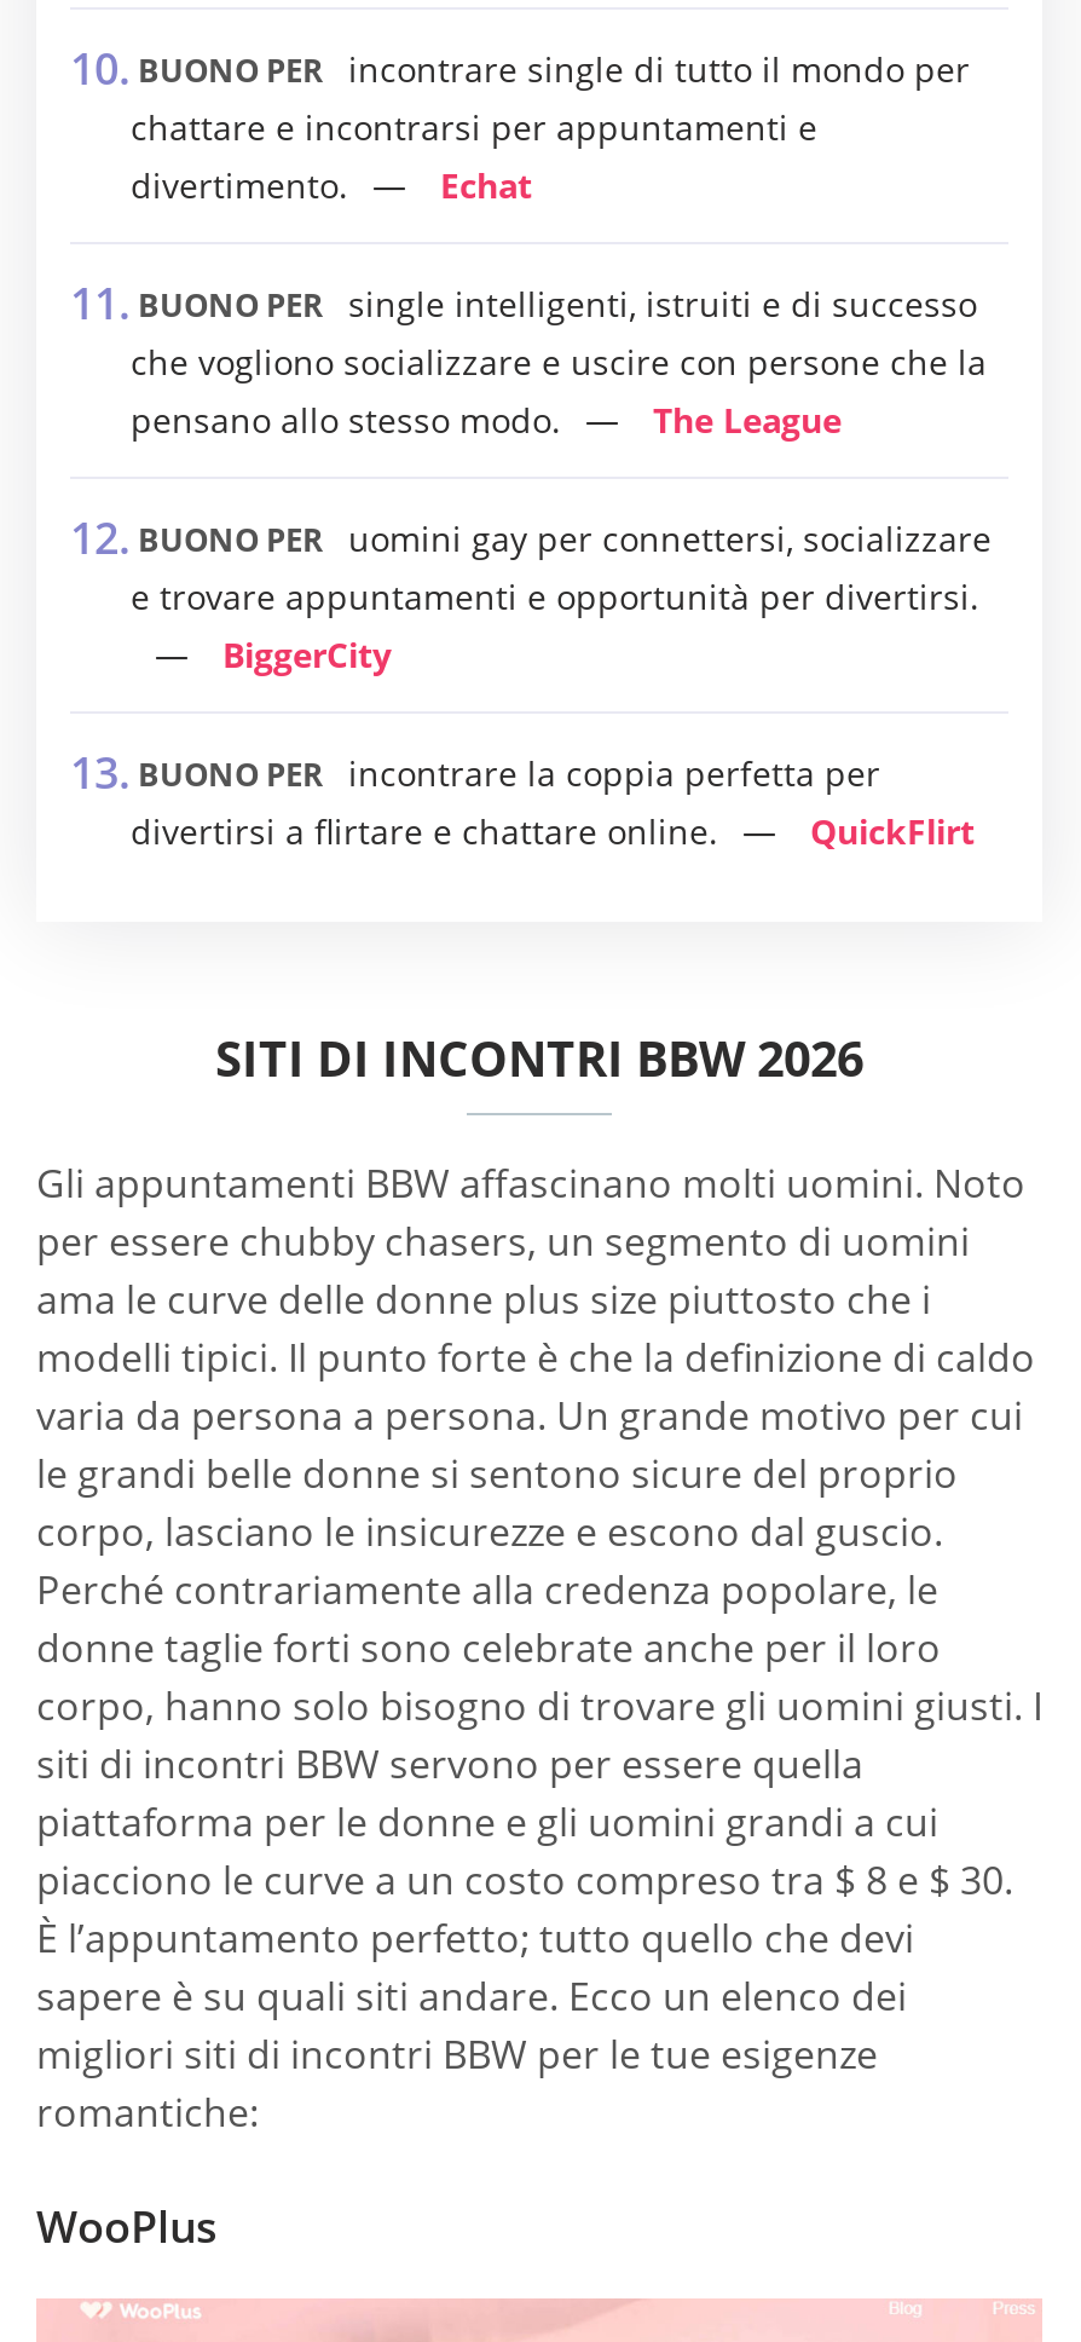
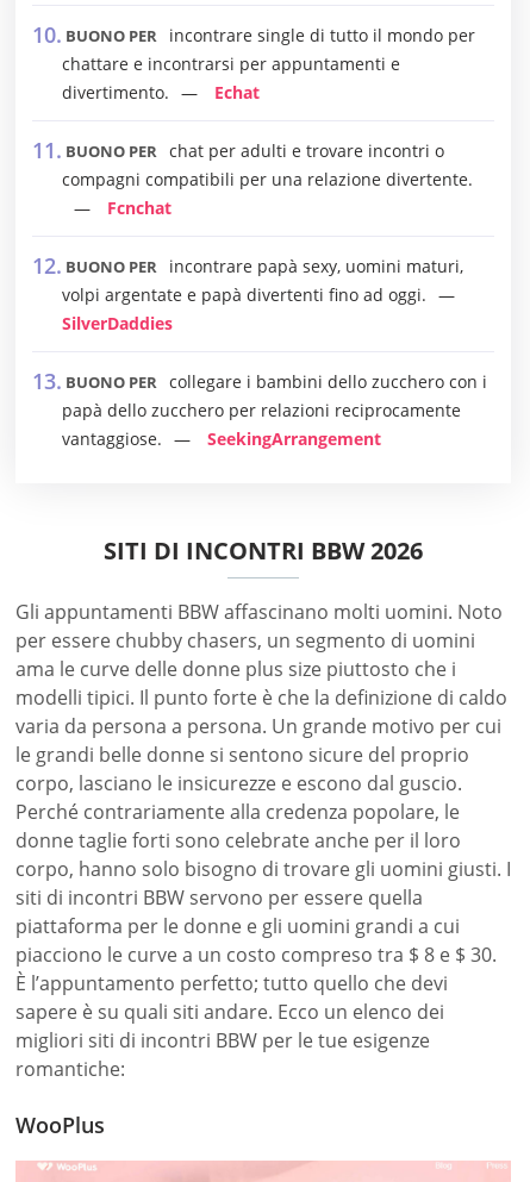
- BUONO PER single intelligenti, istruiti e di successo
- che vogliono socializzare e uscire con persone che la
- pensano allo stesso modo.
- The League
+ BUONO PER chat per adulti e trovare incontri o
+ compagni compatibili per una relazione divertente.
+ Fcnchat

- BUONO PER uomini gay per connettersi, socializzare
- e trovare appuntamenti e opportunità per divertirsi.
- BiggerCity
+ BUONO PER incontrare papà sexy, uomini maturi,
+ volpi argentate e papà divertenti fino ad oggi.
+ SilverDaddies

- BUONO PER incontrare la coppia perfetta per
- divertirsi a flirtare e chattare online.
- QuickFlirt
+ BUONO PER collegare i bambini dello zucchero con i
+ papà dello zucchero per relazioni reciprocamente
+ vantaggiose.
+ SeekingArrangement
